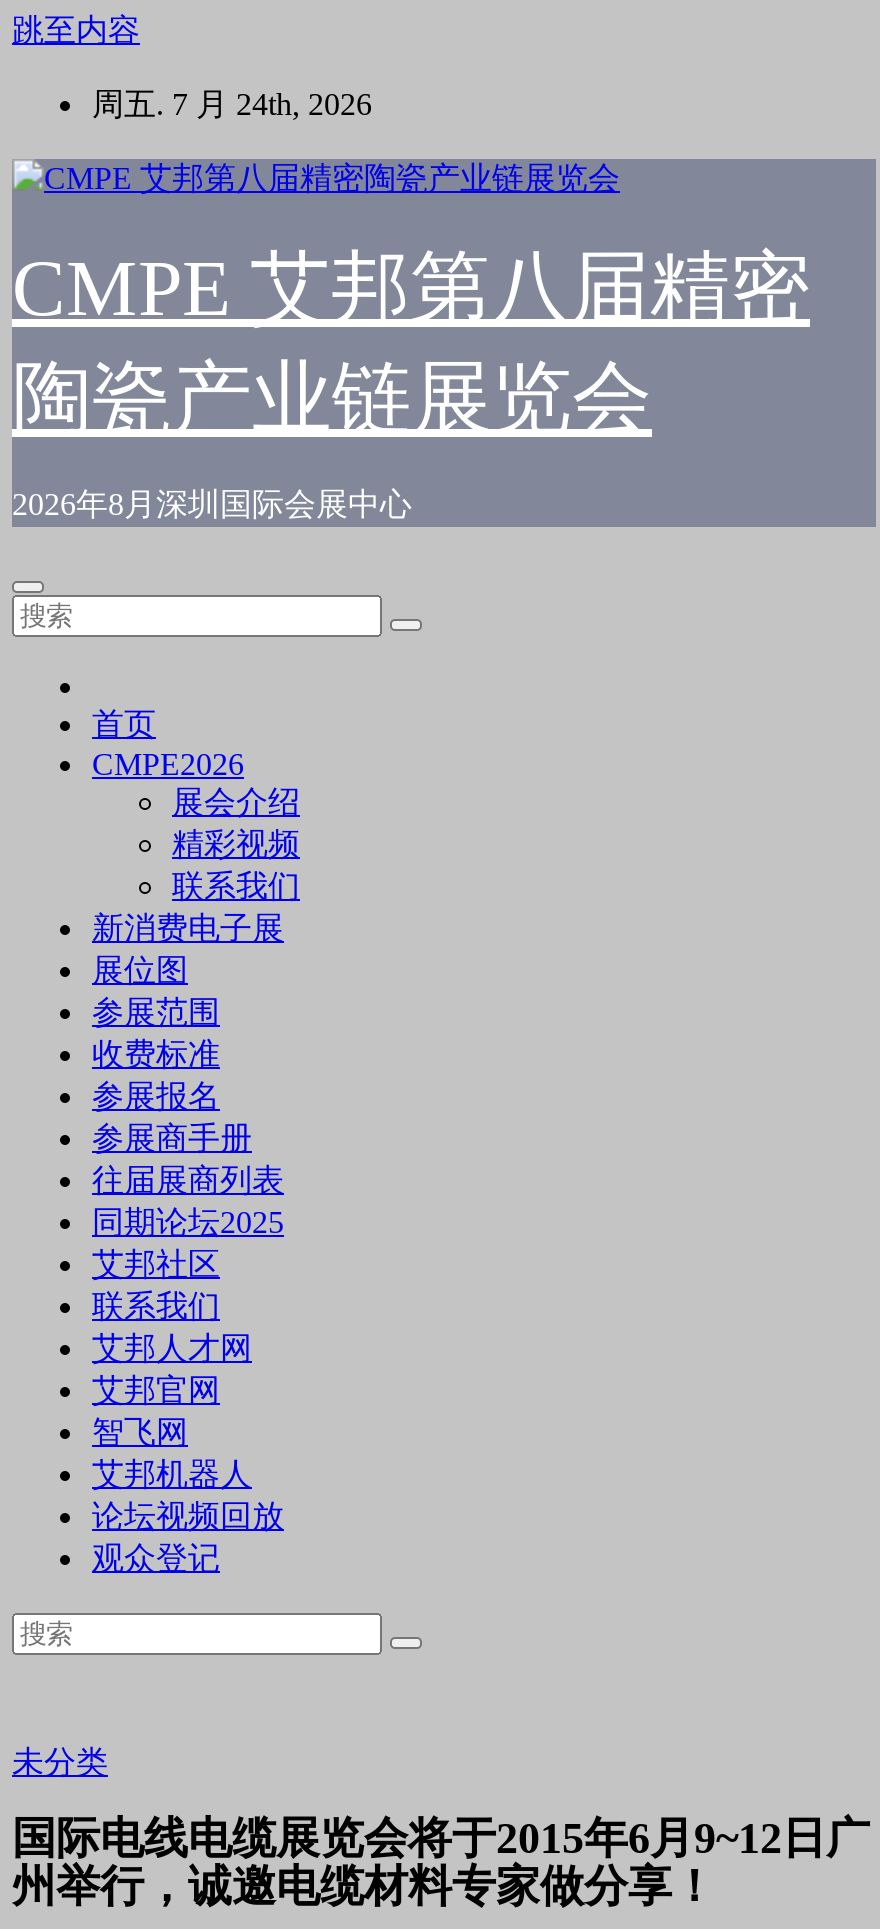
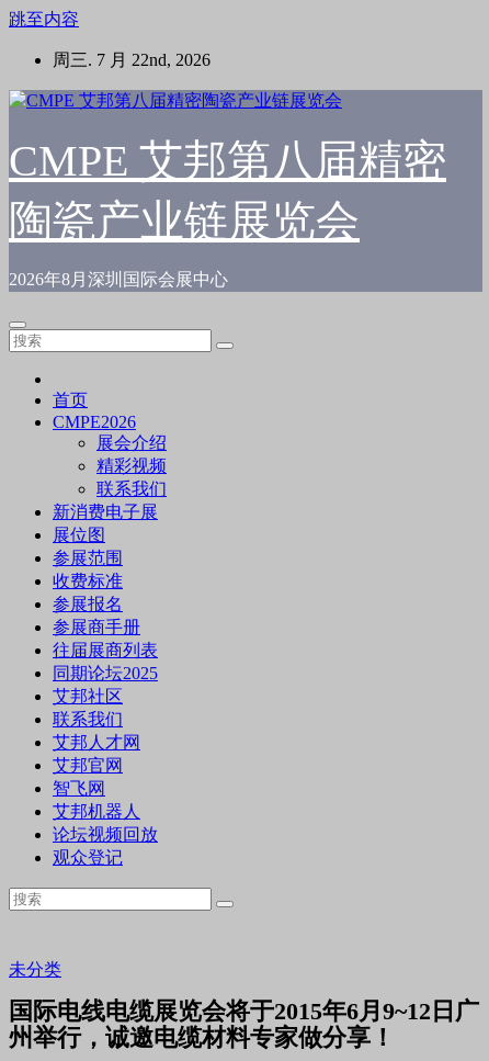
- 周五. 7 月 24th, 2026
+ 周三. 7 月 22nd, 2026
